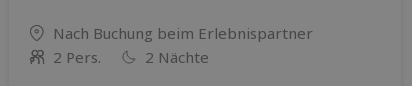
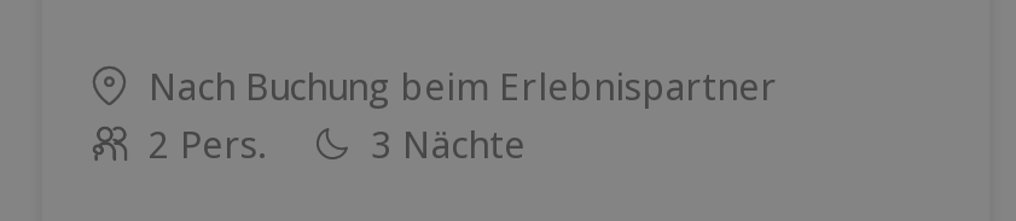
- 2 Nächte
+ 3 Nächte
